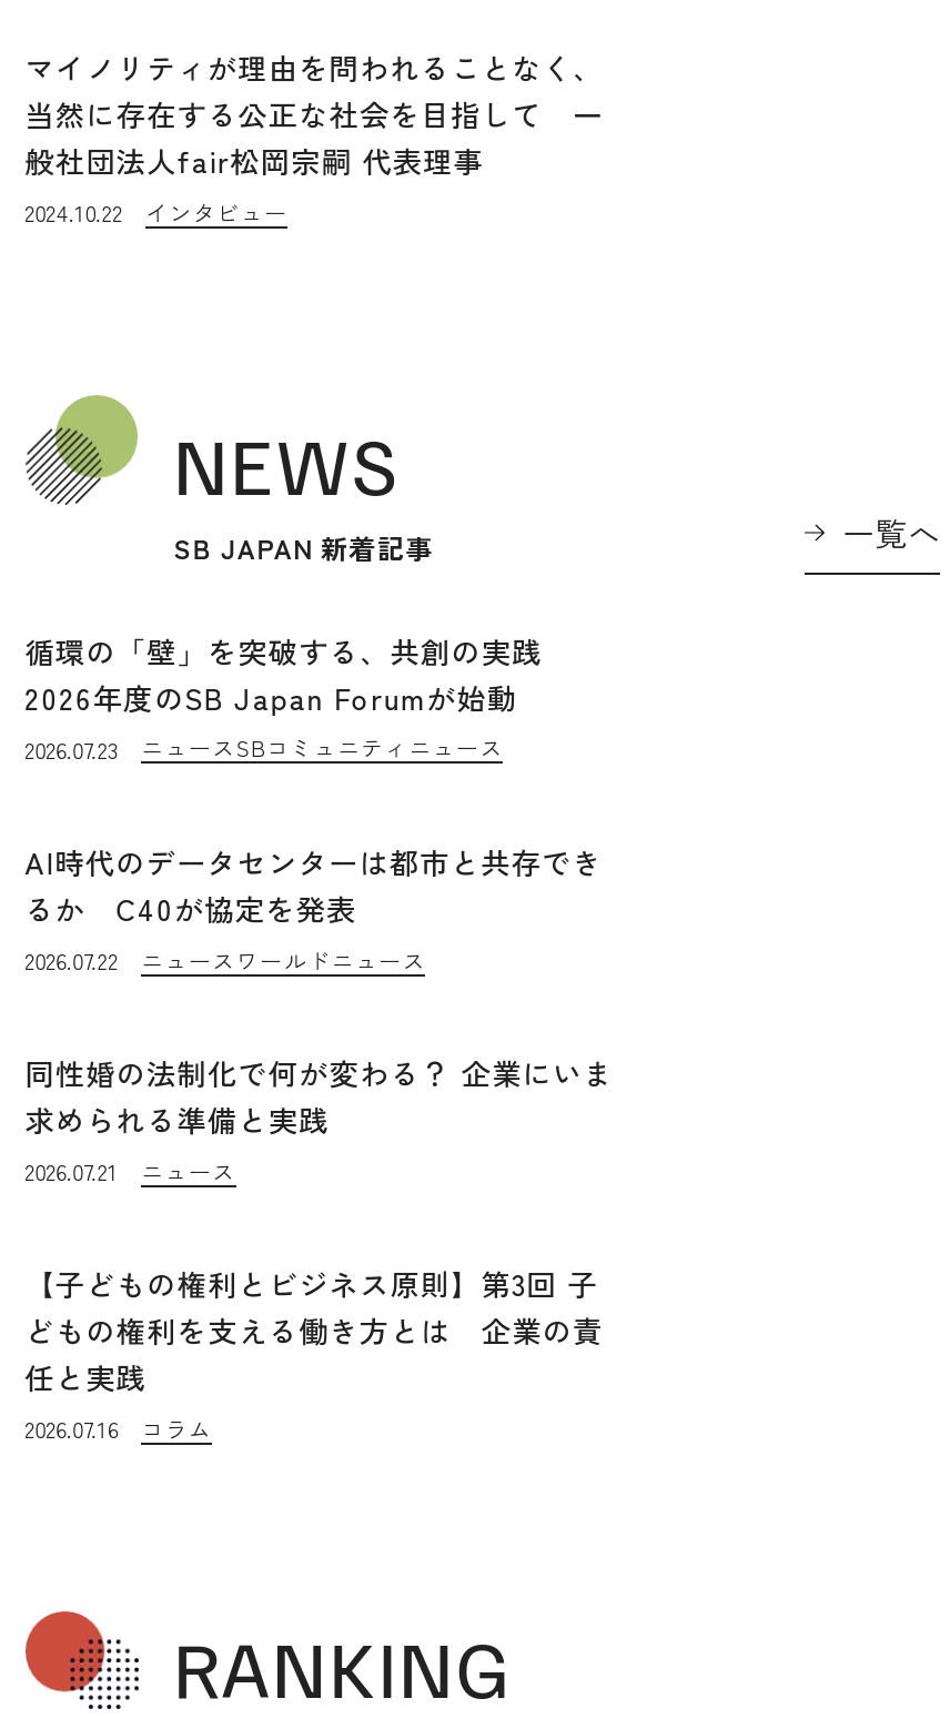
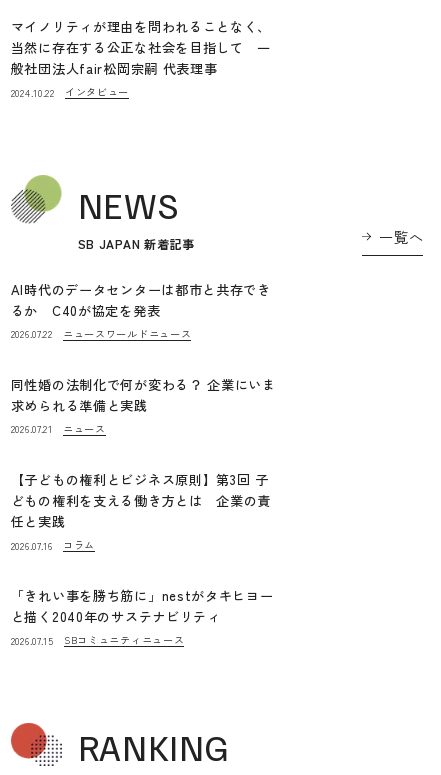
- 循環の「壁」を突破する、共創の実践
- 2026年度のSB Japan Forumが始動
- 2026.07.23
- ニュースSBコミュニティニュース

moved up: AI時代のデータセンターは都市と共存でき | るか C40が協定を発表 | 2026.07.22 | ... | 2026.07.16 | コラム

+ 「きれい事を勝ち筋に」nestがタキヒヨー
+ と描く2040年のサステナビリティ
+ 2026.07.15
+ SBコミュニティニュース
